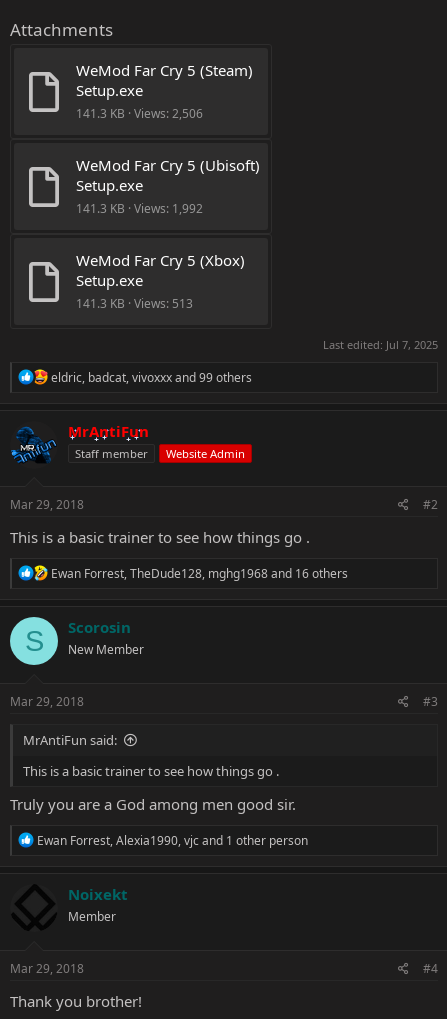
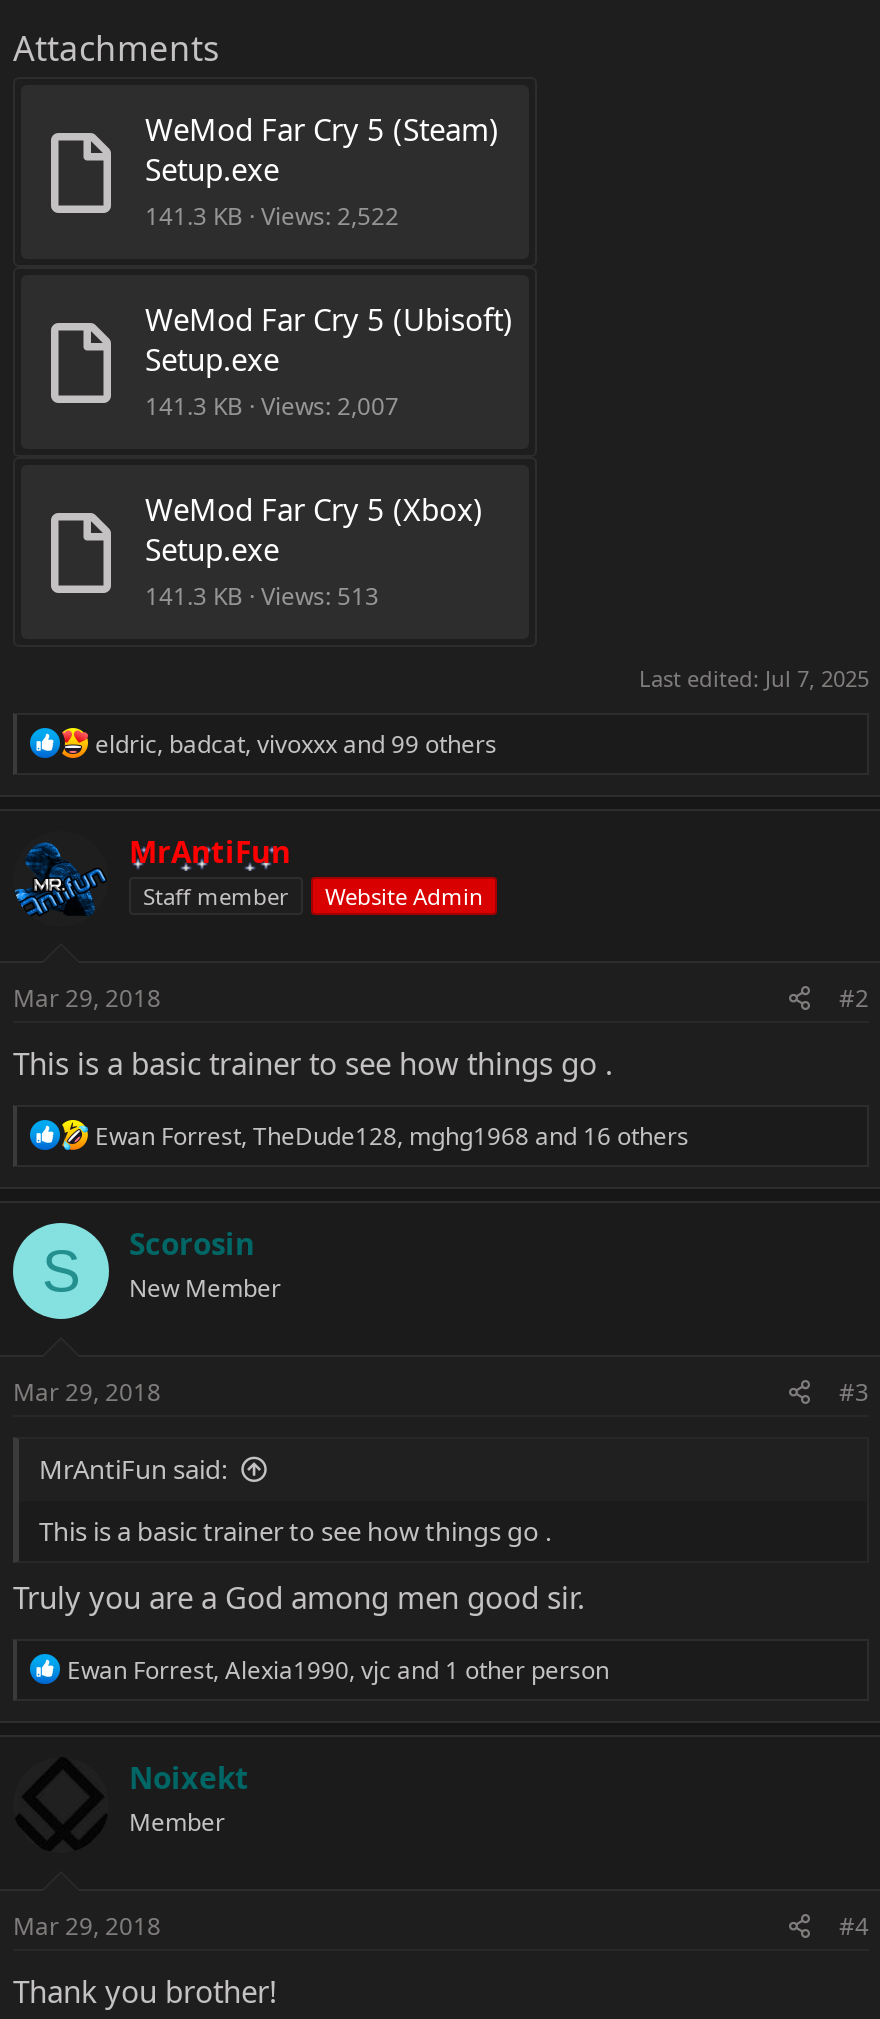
- 141.3 KB · Views: 2,506
+ 141.3 KB · Views: 2,522

- 141.3 KB · Views: 1,992
+ 141.3 KB · Views: 2,007
